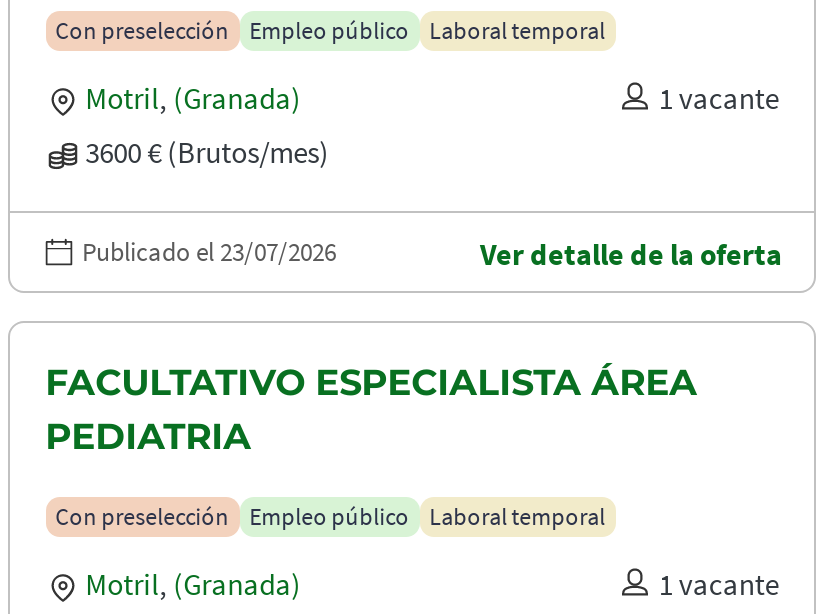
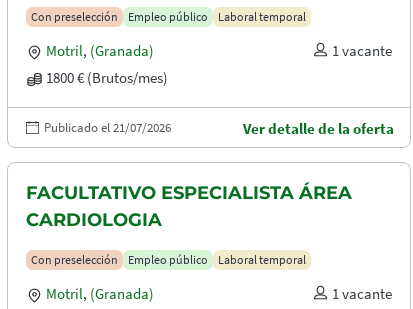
- 3600 € (Brutos/mes)
+ 1800 € (Brutos/mes)

- Publicado el 23/07/2026
+ Publicado el 21/07/2026

- PEDIATRIA
+ CARDIOLOGIA
